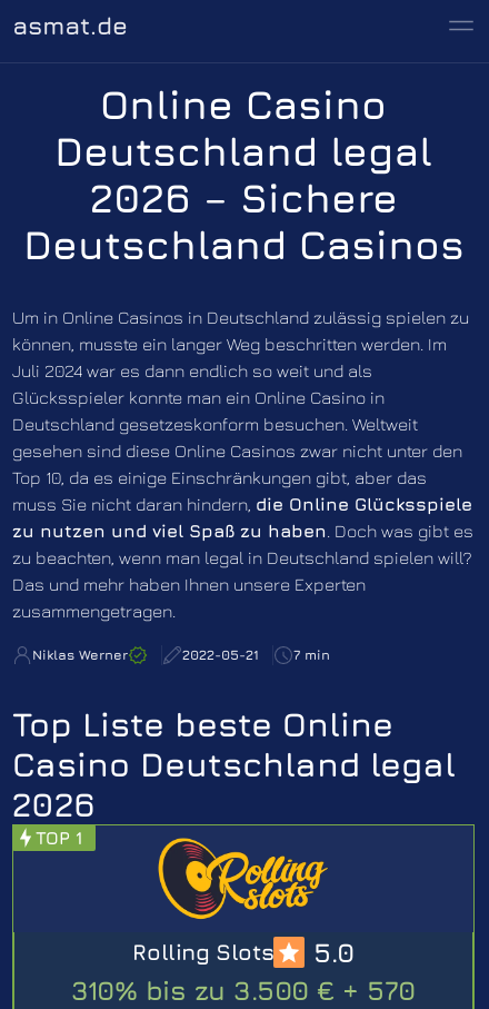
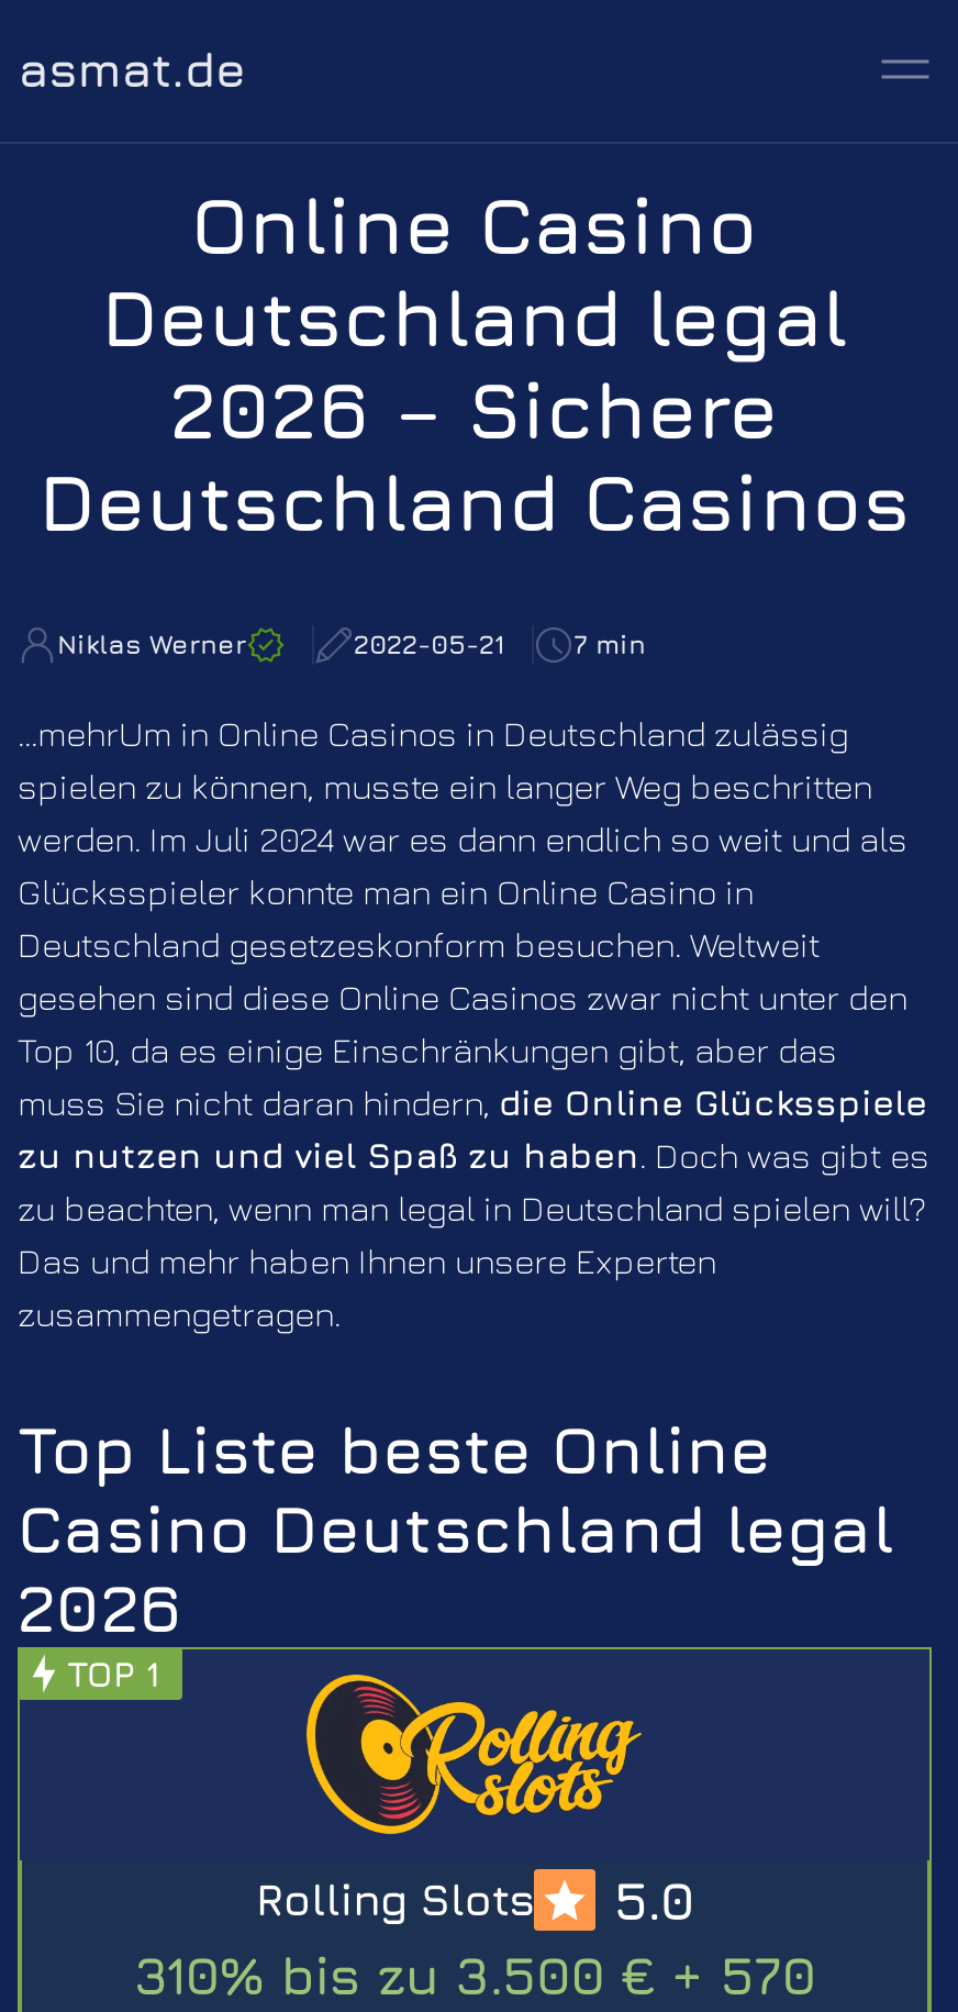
- Um in Online Casinos in Deutschland zulässig spielen zu
- können, musste ein langer Weg beschritten werden. Im
- Juli 2024 war es dann endlich so weit und als
+ ...mehr Um in Online Casinos in Deutschland zulässig
+ spielen zu können, musste ein langer Weg beschritten
+ werden. Im Juli 2024 war es dann endlich so weit und als

moved down: Glücksspieler konnte man ein Online Casino in | Deutschland gesetzeskonform besuchen. Weltweit | gesehen sind diese Online Casinos zwar nicht unter den | ... | Das und mehr haben Ihnen unsere Experten | zusammengetragen.

moved up: Niklas Werner | 2022-05-21 | 7 min
